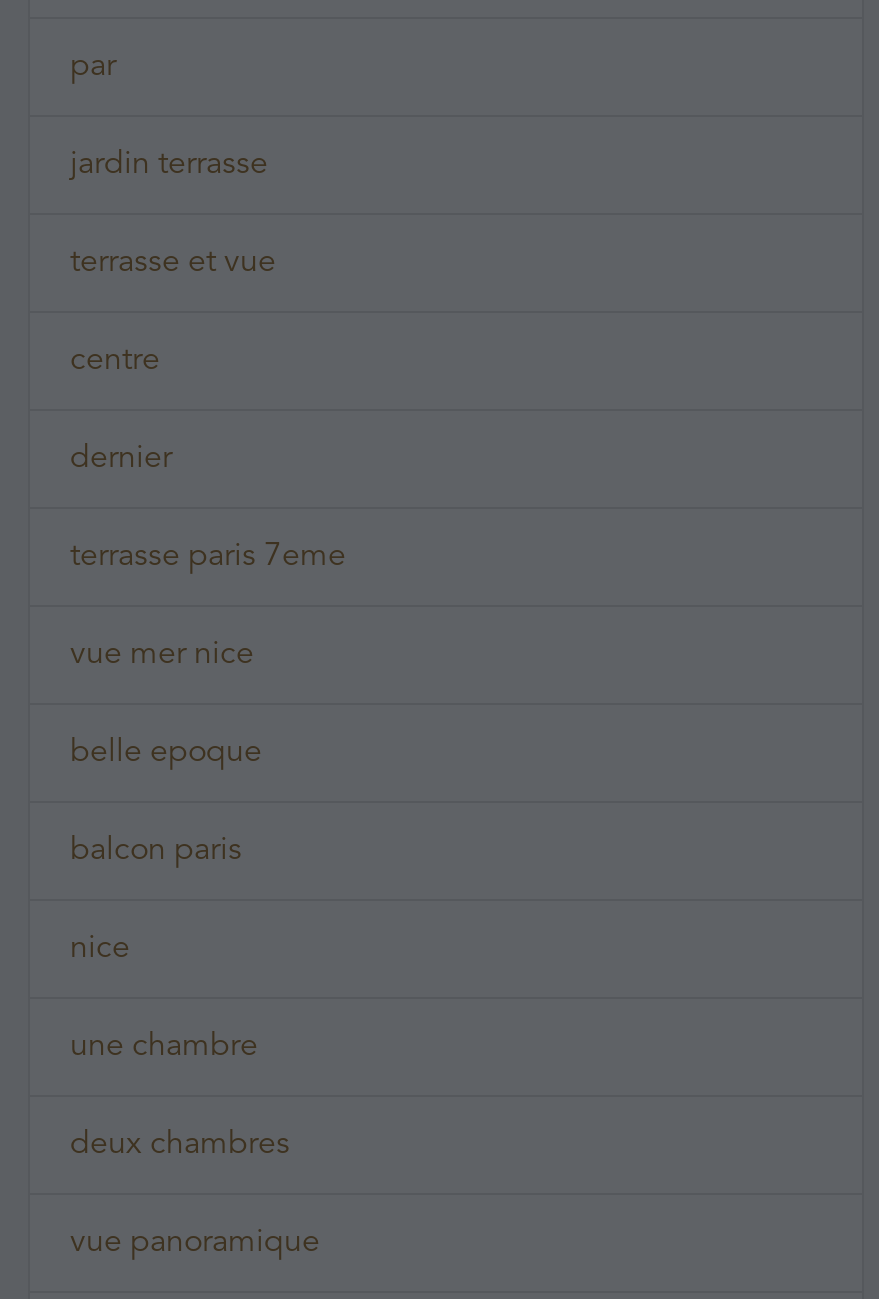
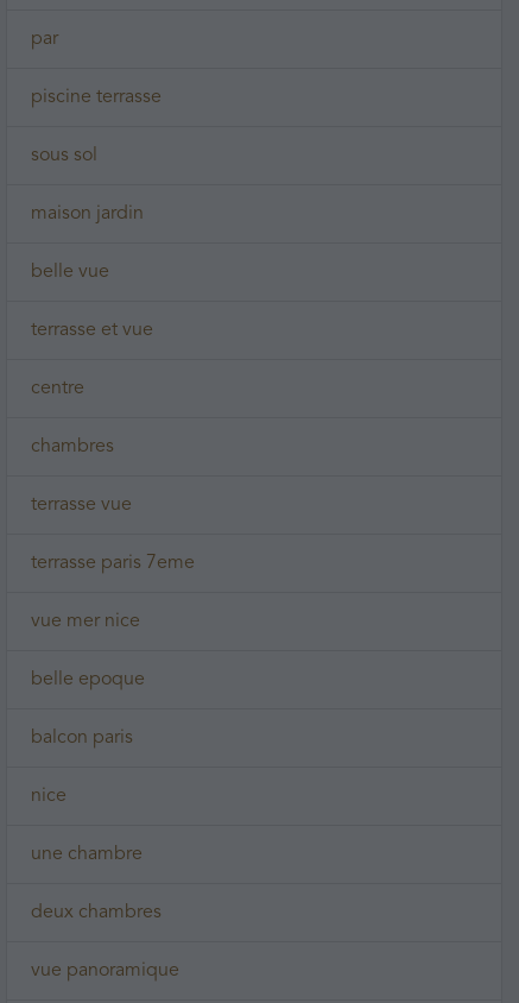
- jardin terrasse
+ piscine terrasse
+ sous sol
+ maison jardin
+ belle vue

- dernier
+ chambres
+ terrasse vue
